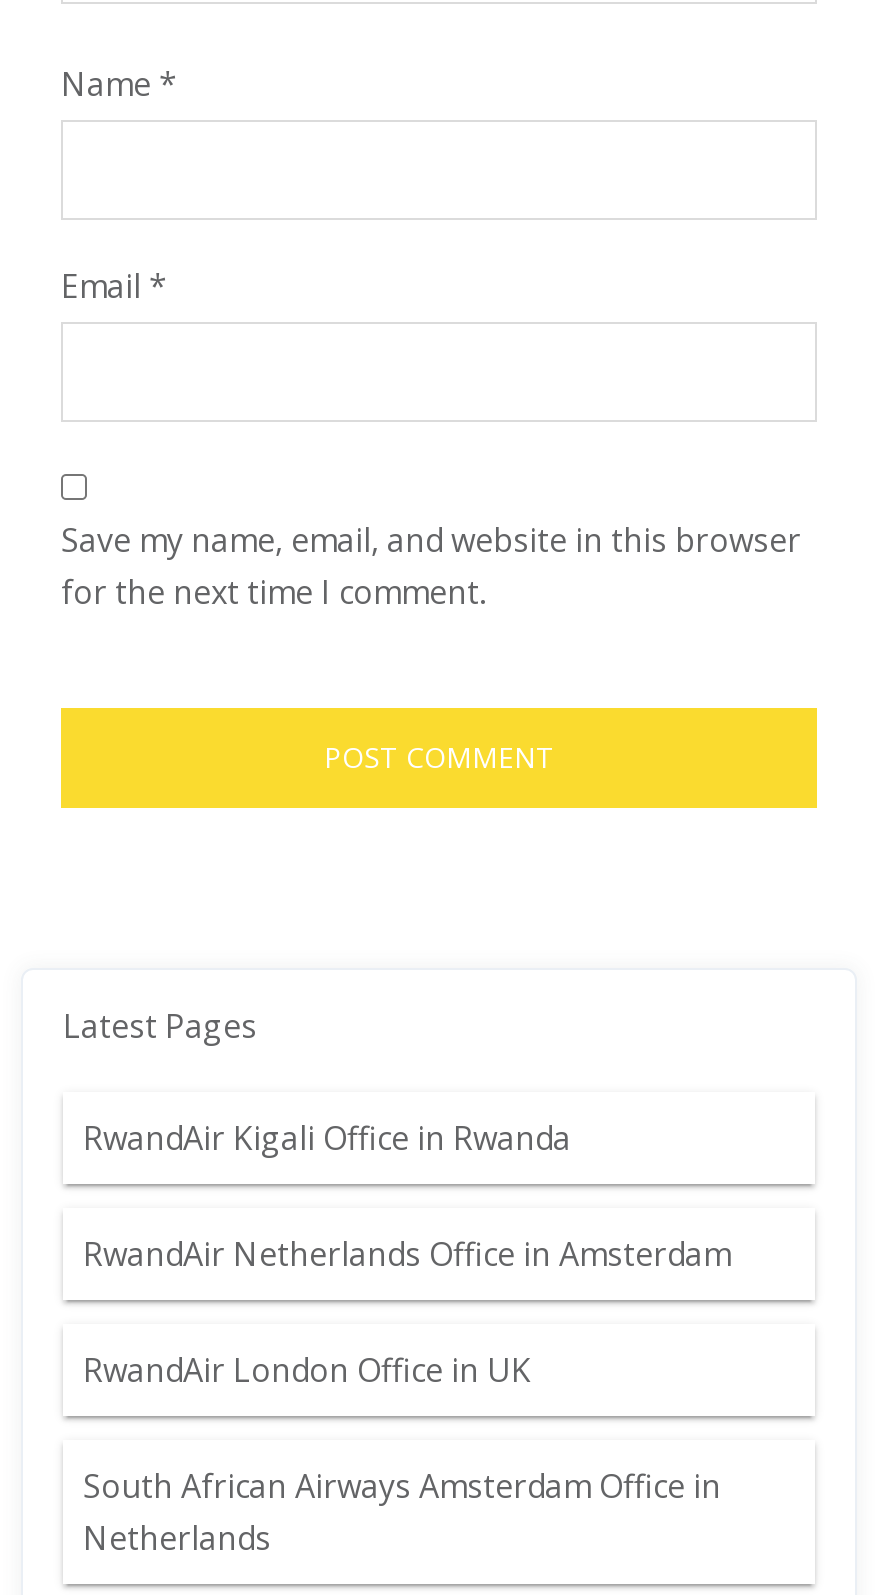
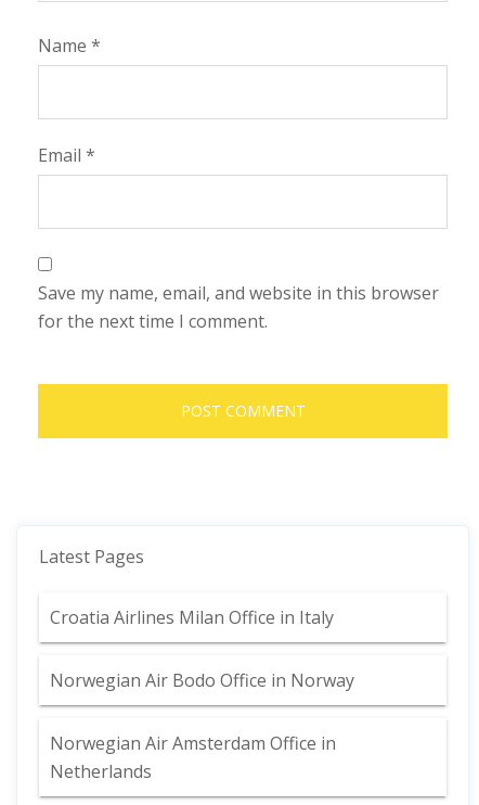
- RwandAir Kigali Office in Rwanda
- RwandAir Netherlands Office in Amsterdam
- RwandAir London Office in UK
- South African Airways Amsterdam Office in
+ Croatia Airlines Milan Office in Italy
+ Norwegian Air Bodo Office in Norway
+ Norwegian Air Amsterdam Office in
